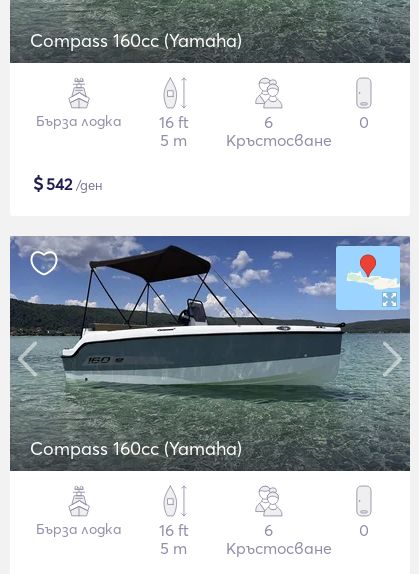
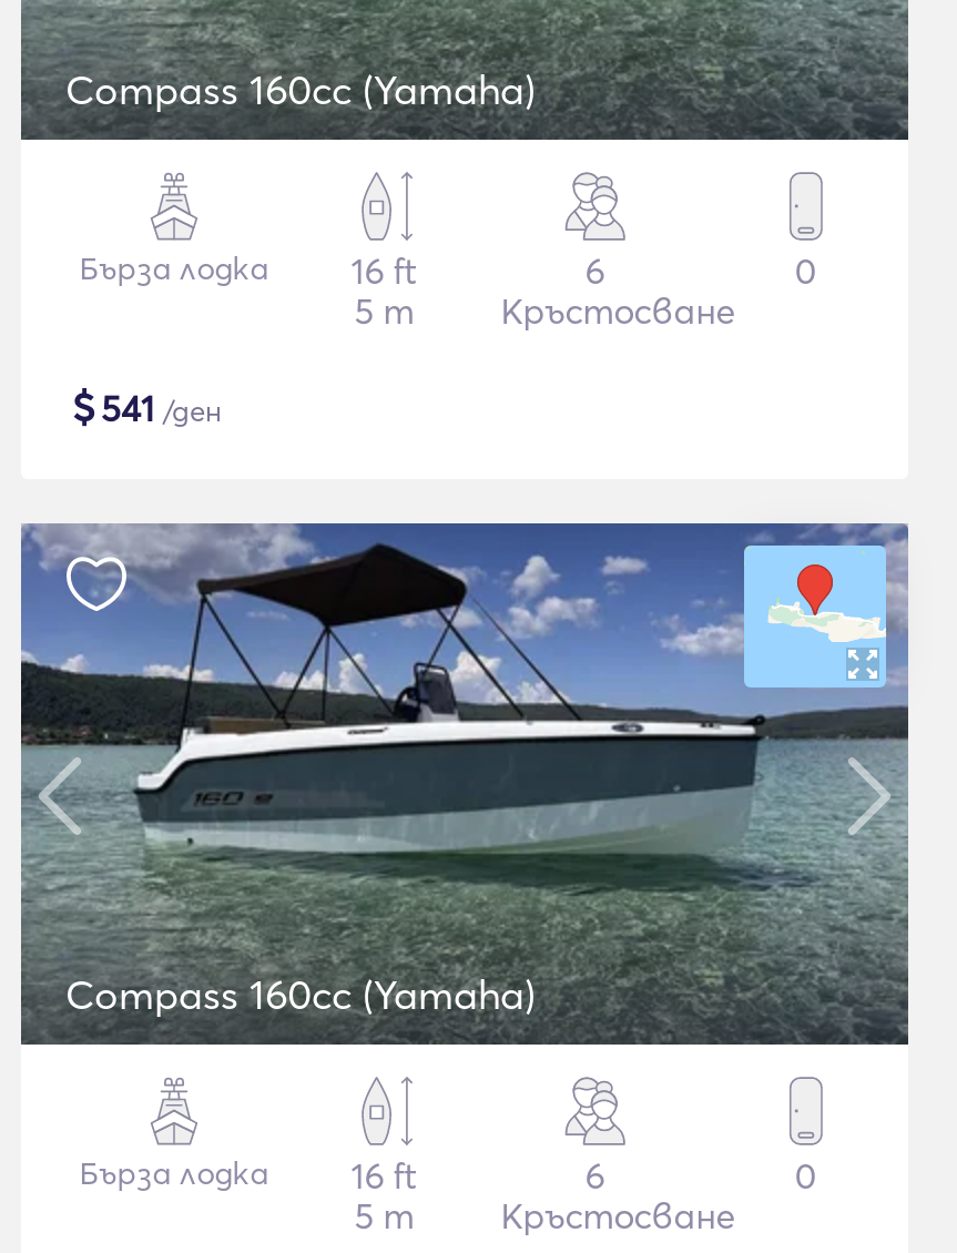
- $542 /ден
+ $541 /ден
